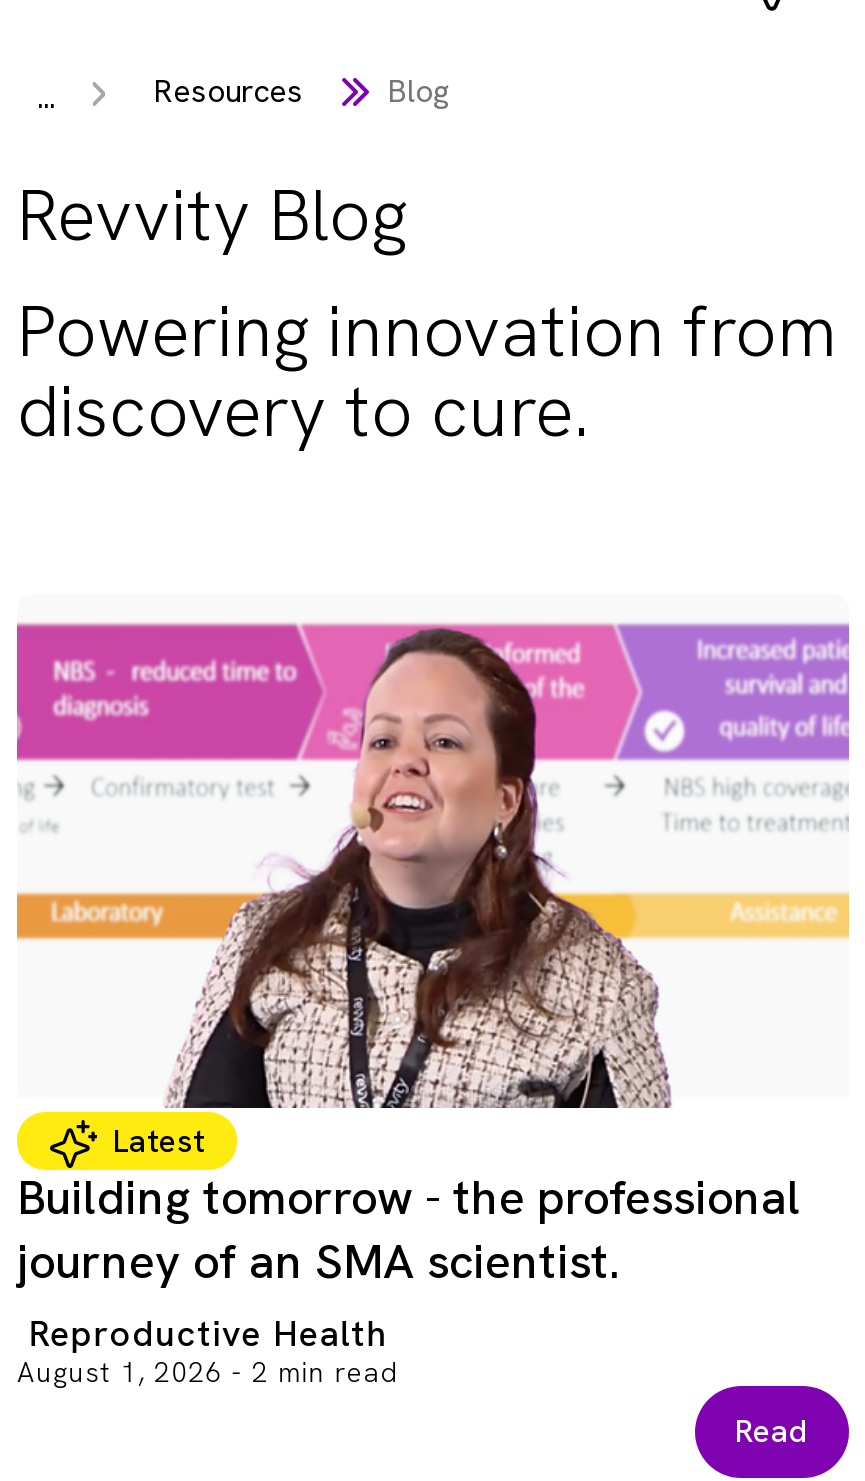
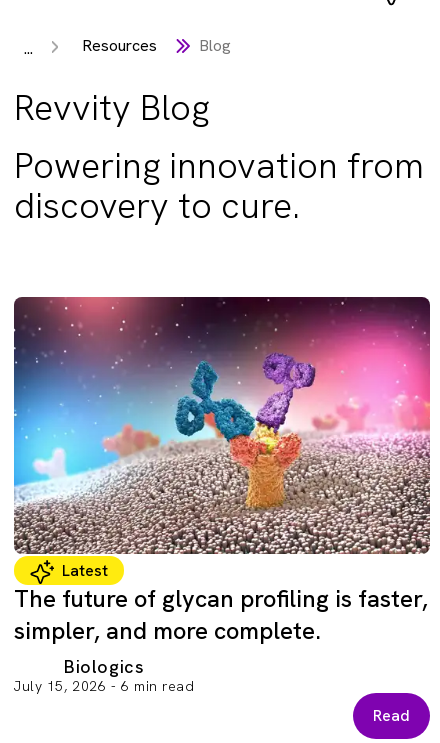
- [image]
- Building tomorrow - the professional
- journey of an SMA scientist.
- Reproductive Health
- August 1, 2026 - 2 min read
+ [image]
+ The future of glycan profiling is faster,
+ simpler, and more complete.
+ Biologics
+ July 15, 2026 - 6 min read
